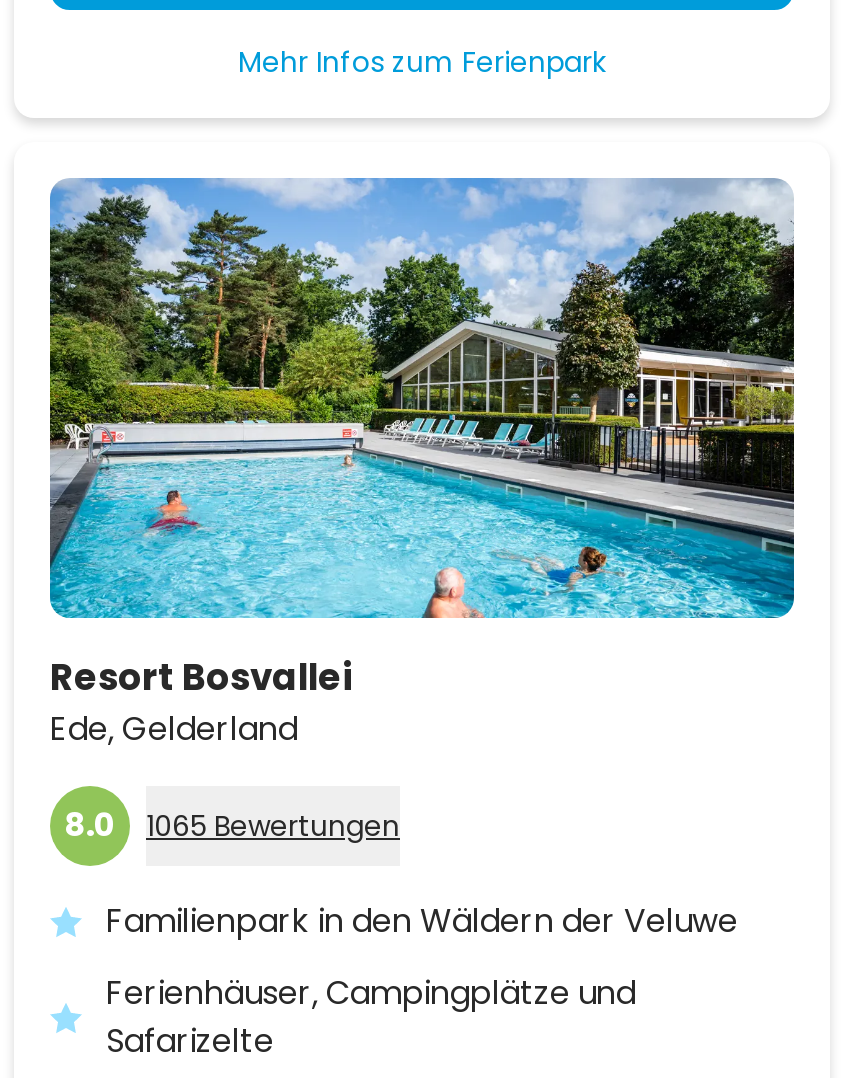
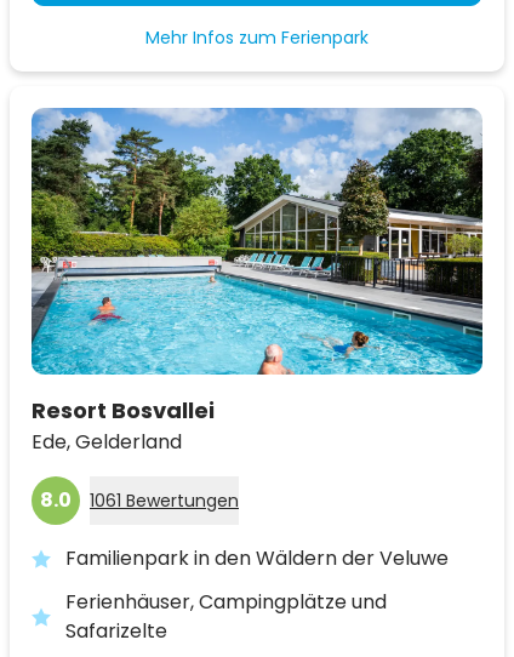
- 8.0 1065 Bewertungen
+ 8.0 1061 Bewertungen
